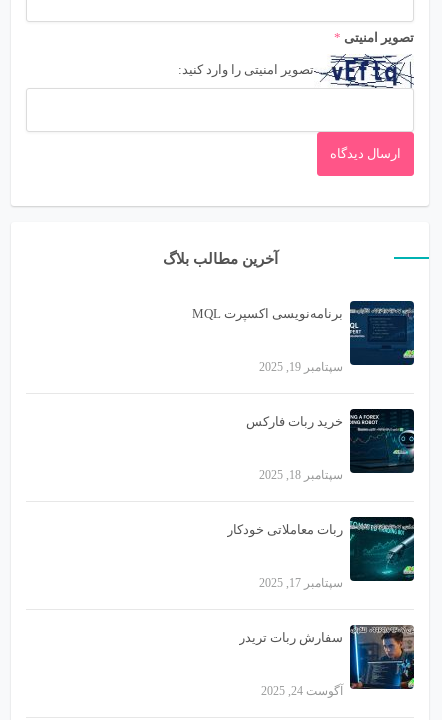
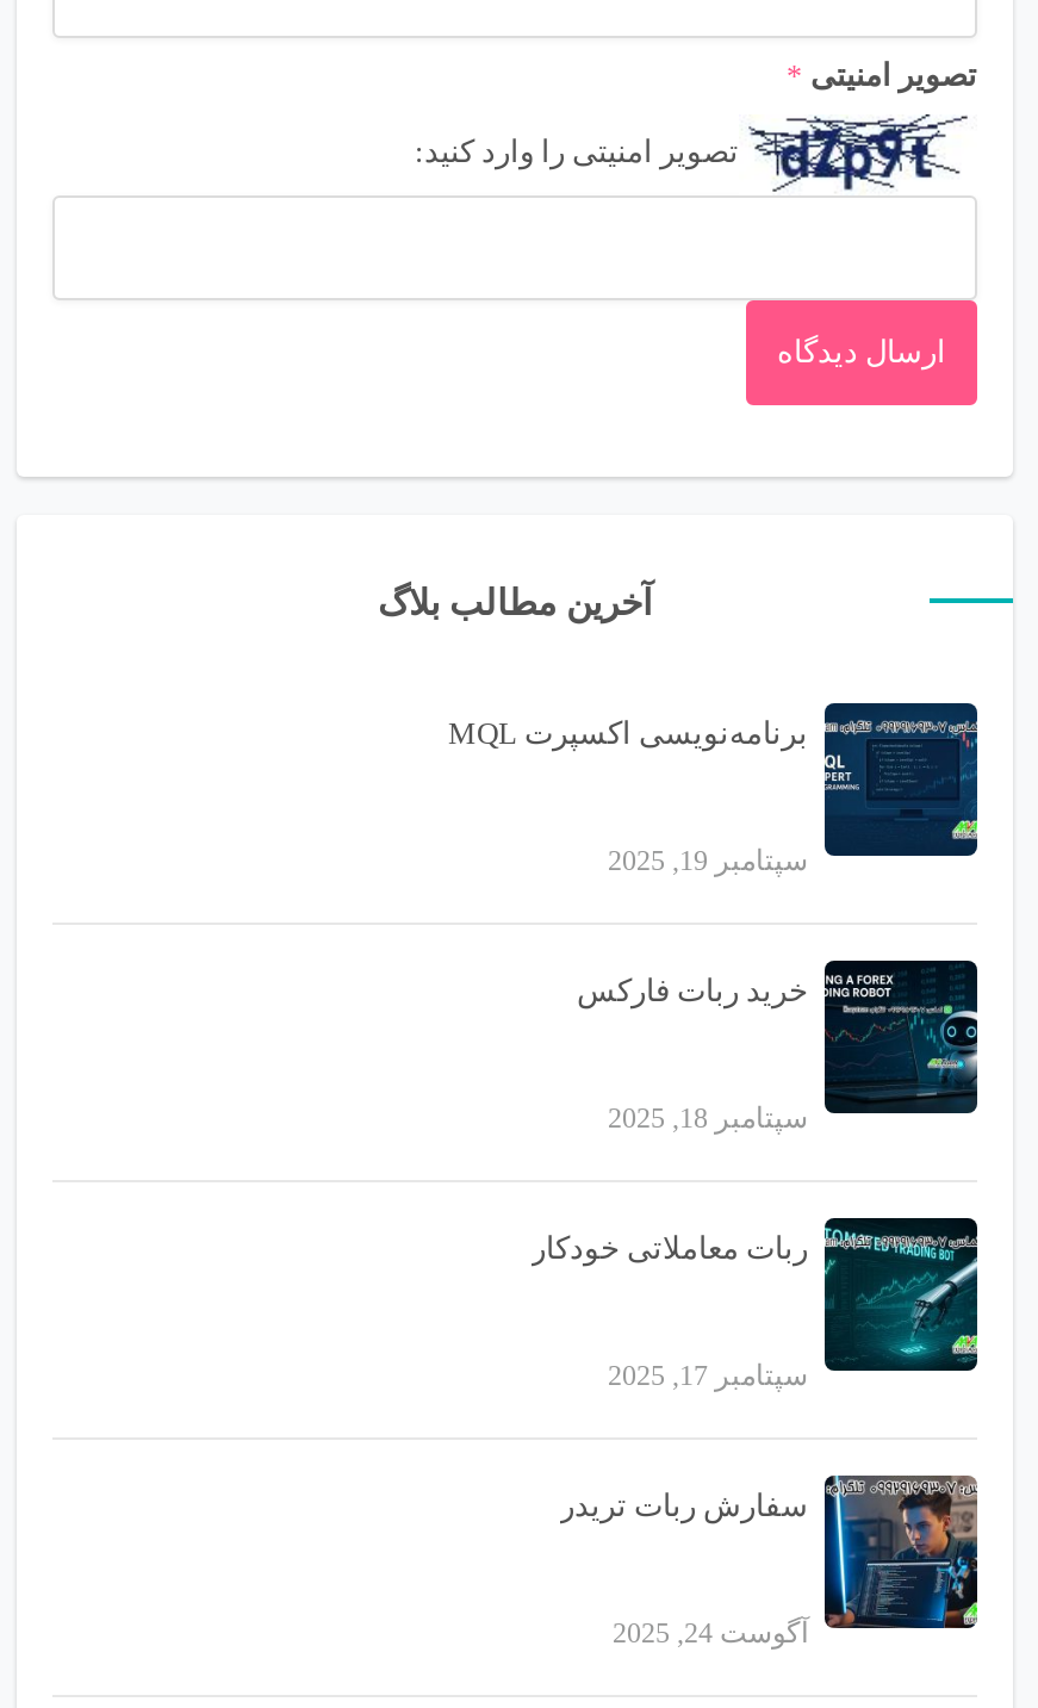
- [image]
+ [image]
